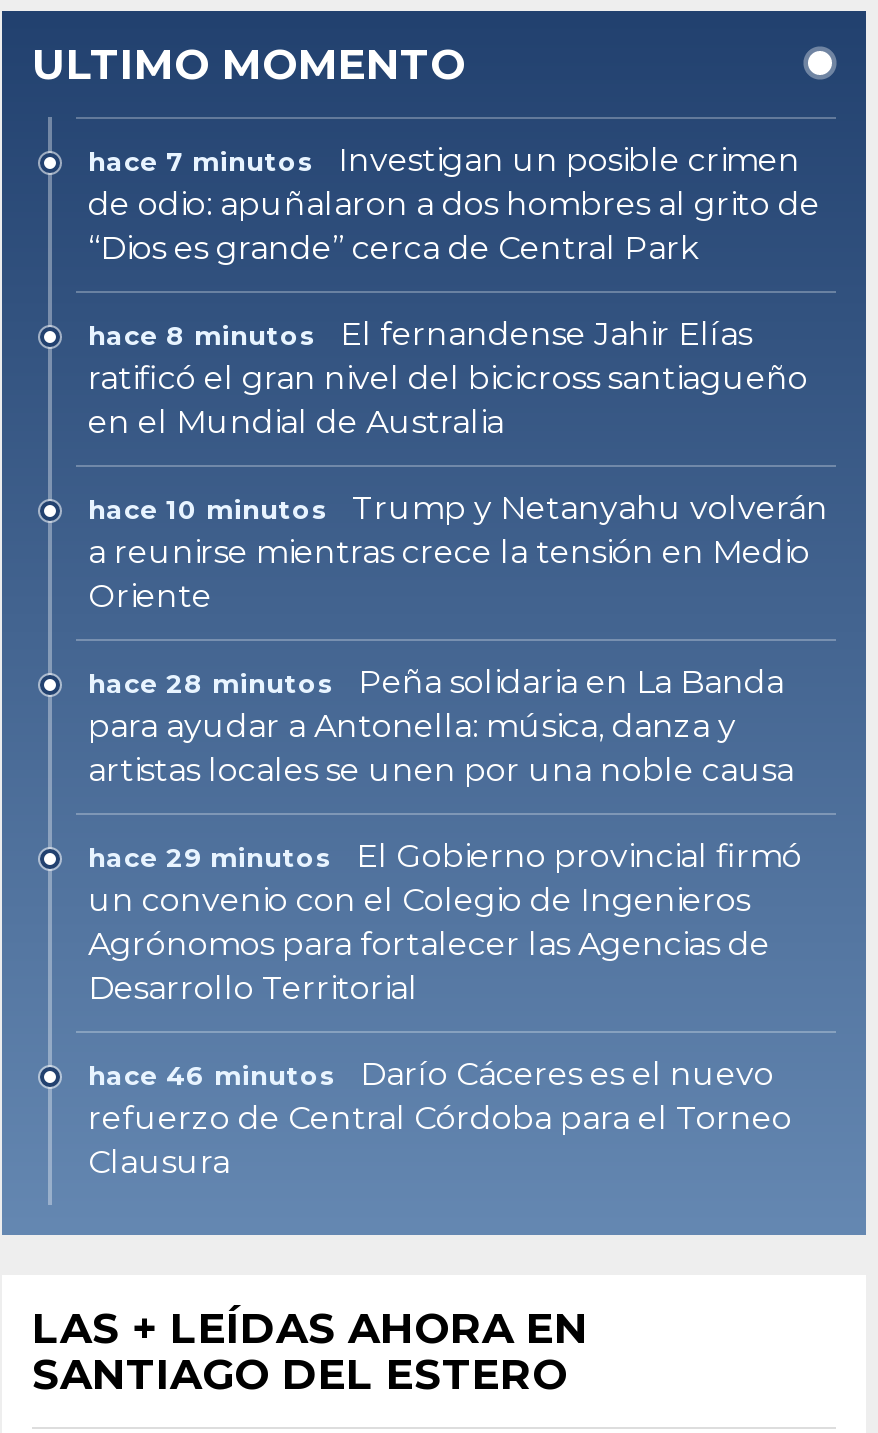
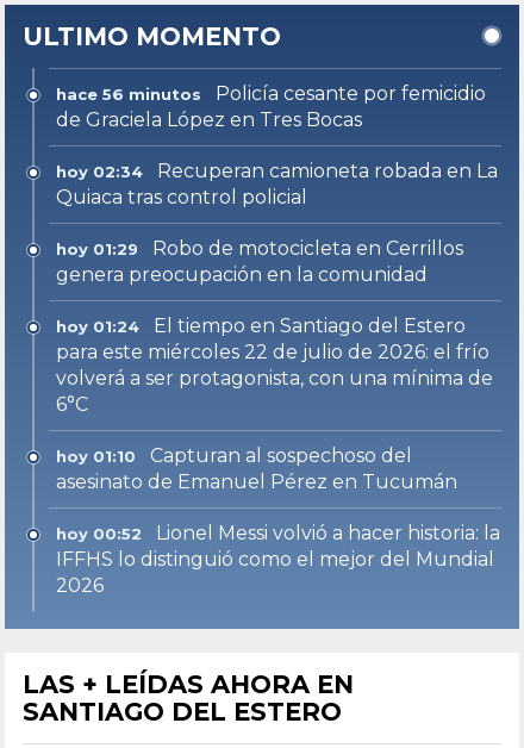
- hace 7 minutos
- Investigan un posible crimen
- de odio: apuñalaron a dos hombres al grito de
- “Dios es grande” cerca de Central Park
+ hace 56 minutos
+ Policía cesante por femicidio
+ de Graciela López en Tres Bocas

- hace 8 minutos
- El fernandense Jahir Elías
- ratificó el gran nivel del bicicross santiagueño
- en el Mundial de Australia
+ hoy 02:34
+ Recuperan camioneta robada en La
+ Quiaca tras control policial

- hace 10 minutos
- Trump y Netanyahu volverán
- a reunirse mientras crece la tensión en Medio
- Oriente
+ hoy 01:29
+ Robo de motocicleta en Cerrillos
+ genera preocupación en la comunidad

- hace 28 minutos
- Peña solidaria en La Banda
- para ayudar a Antonella: música, danza y
- artistas locales se unen por una noble causa
+ hoy 01:24
+ El tiempo en Santiago del Estero
+ para este miércoles 22 de julio de 2026: el frío
+ volverá a ser protagonista, con una mínima de
+ 6°C

- hace 29 minutos
- El Gobierno provincial firmó
- un convenio con el Colegio de Ingenieros
- Agrónomos para fortalecer las Agencias de
- Desarrollo Territorial
+ hoy 01:10
+ Capturan al sospechoso del
+ asesinato de Emanuel Pérez en Tucumán

- hace 46 minutos
- Darío Cáceres es el nuevo
- refuerzo de Central Córdoba para el Torneo
- Clausura
+ hoy 00:52
+ Lionel Messi volvió a hacer historia: la
+ IFFHS lo distinguió como el mejor del Mundial
+ 2026
